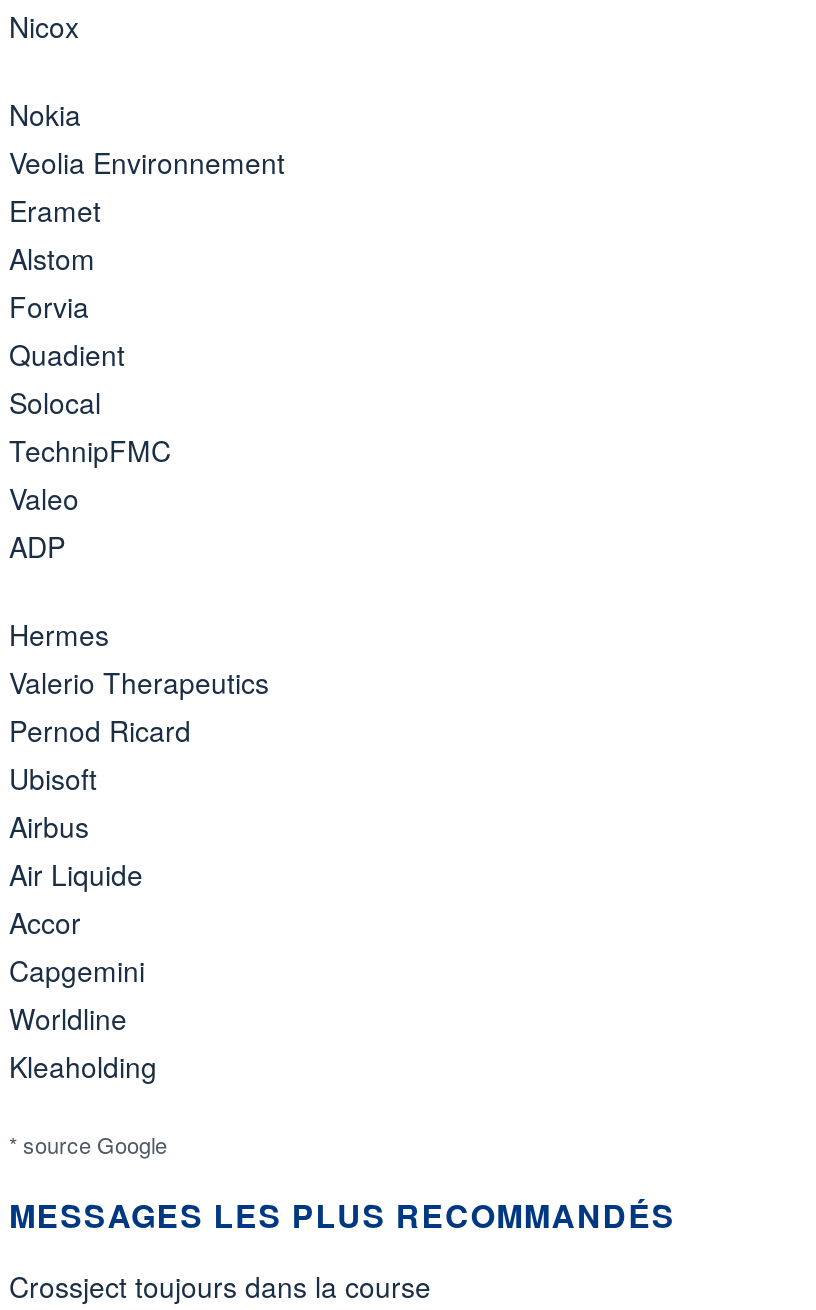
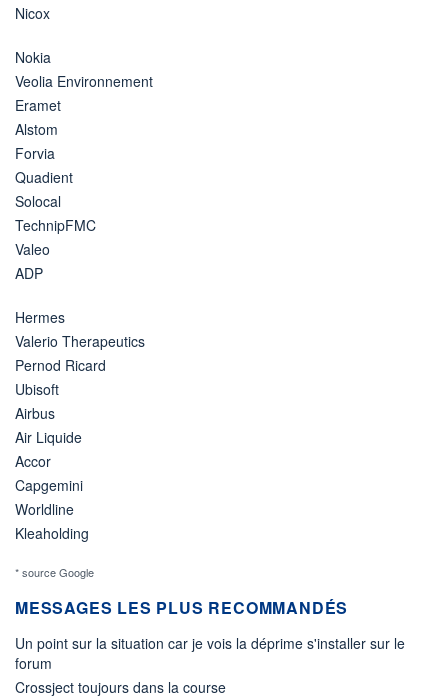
+ Un point sur la situation car je vois la déprime s'installer sur le
+ forum
